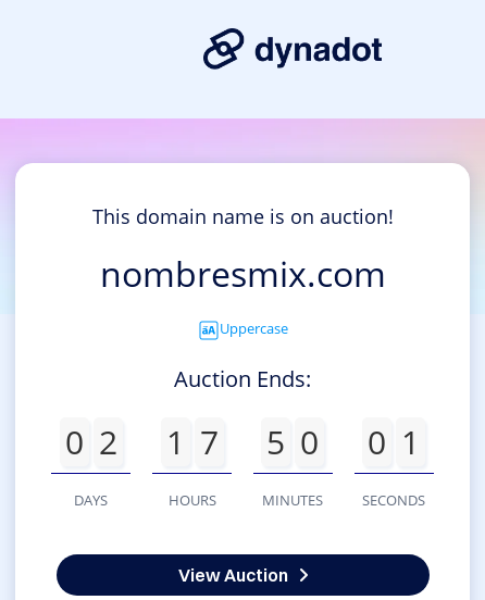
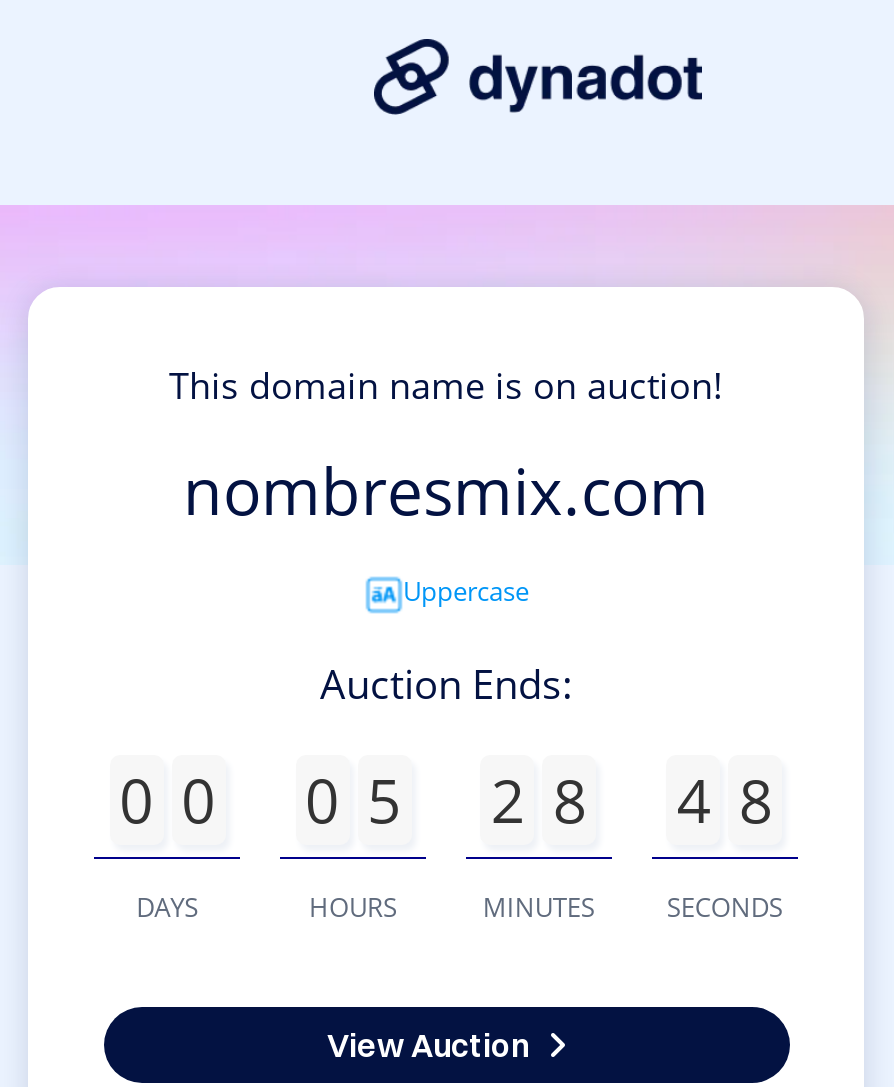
- 0 2
+ 0 0

- 1 7
+ 0 5

- 5 0
+ 2 8

- 0 1
+ 4 8
